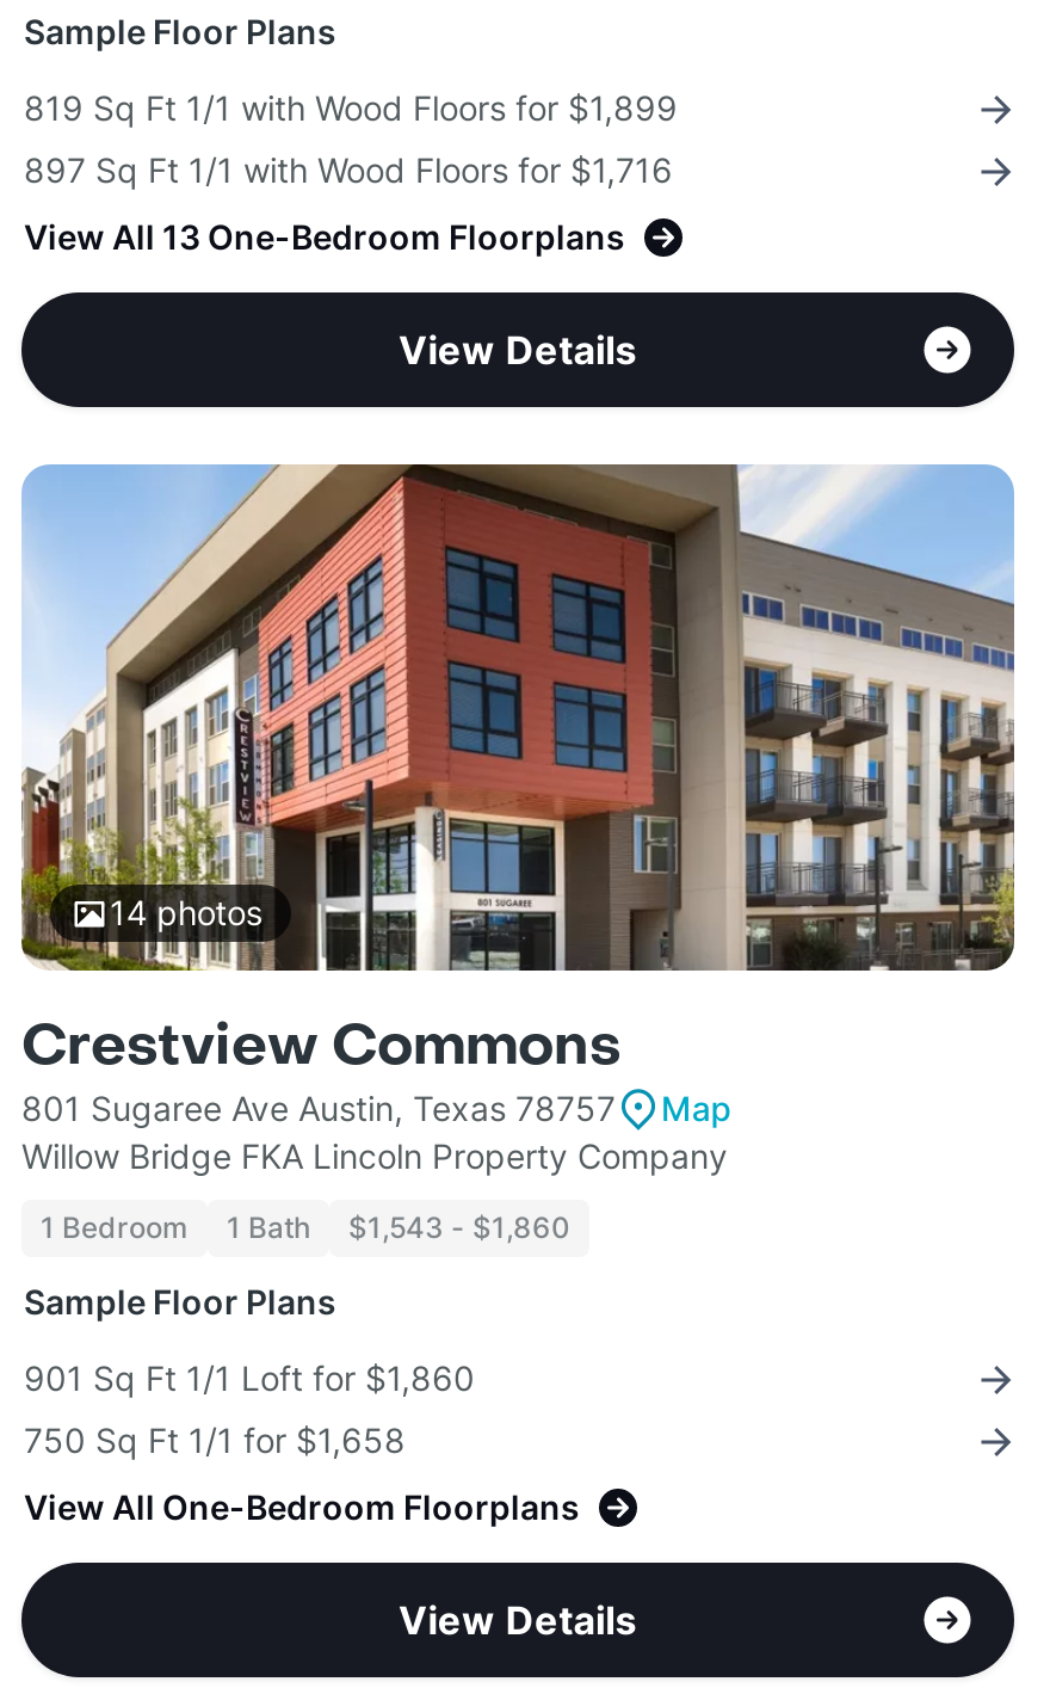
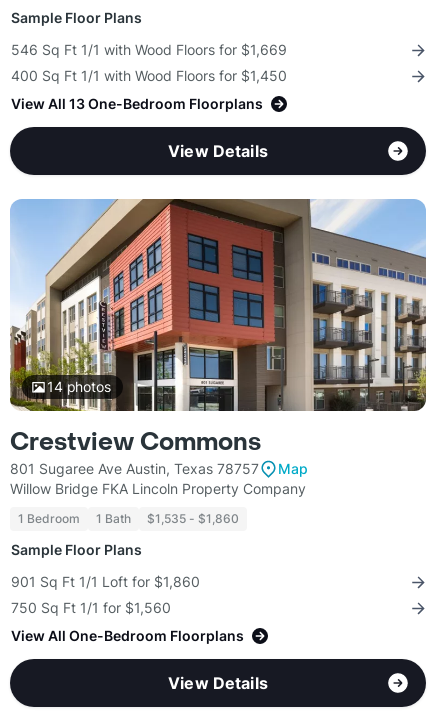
- 819 Sq Ft 1/1 with Wood Floors for $1,899
+ 546 Sq Ft 1/1 with Wood Floors for $1,669

- 897 Sq Ft 1/1 with Wood Floors for $1,716
+ 400 Sq Ft 1/1 with Wood Floors for $1,450

- 1 Bedroom 1 Bath $1,543 - $1,860
+ 1 Bedroom 1 Bath $1,535 - $1,860

- 750 Sq Ft 1/1 for $1,658
+ 750 Sq Ft 1/1 for $1,560
